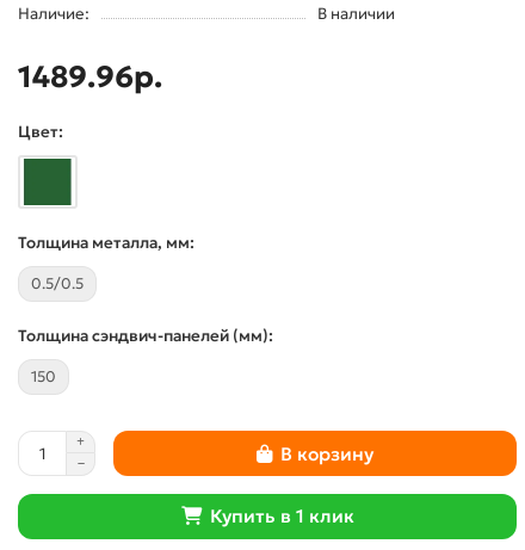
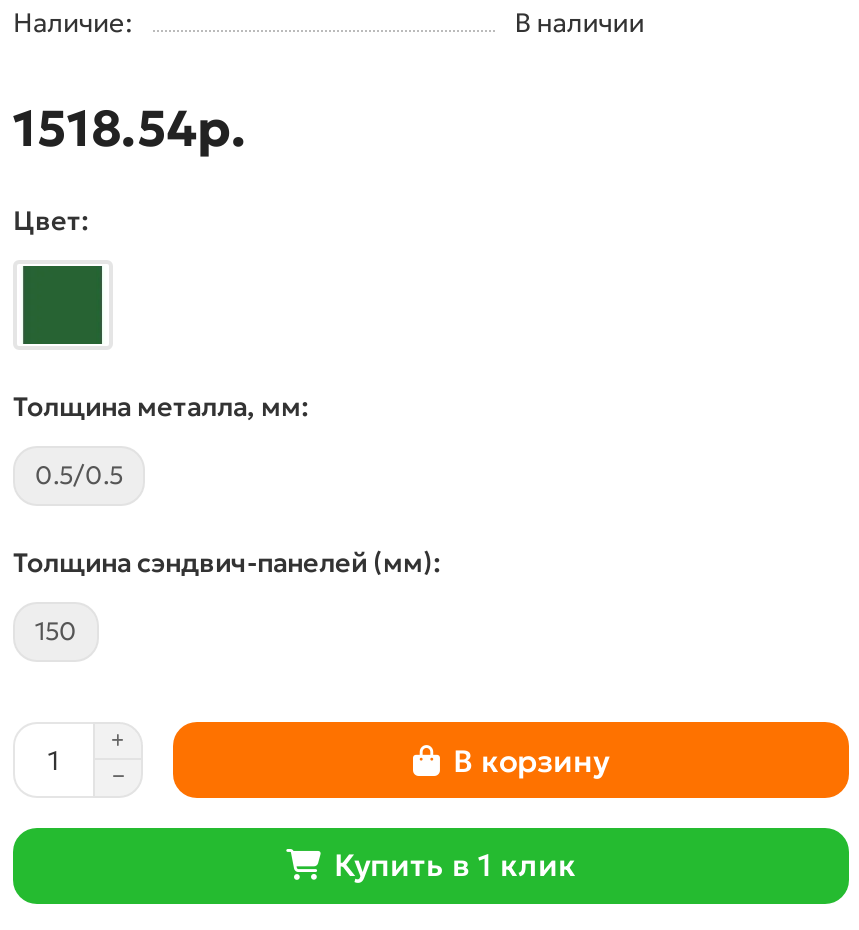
- 1489.96р.
+ 1518.54р.
